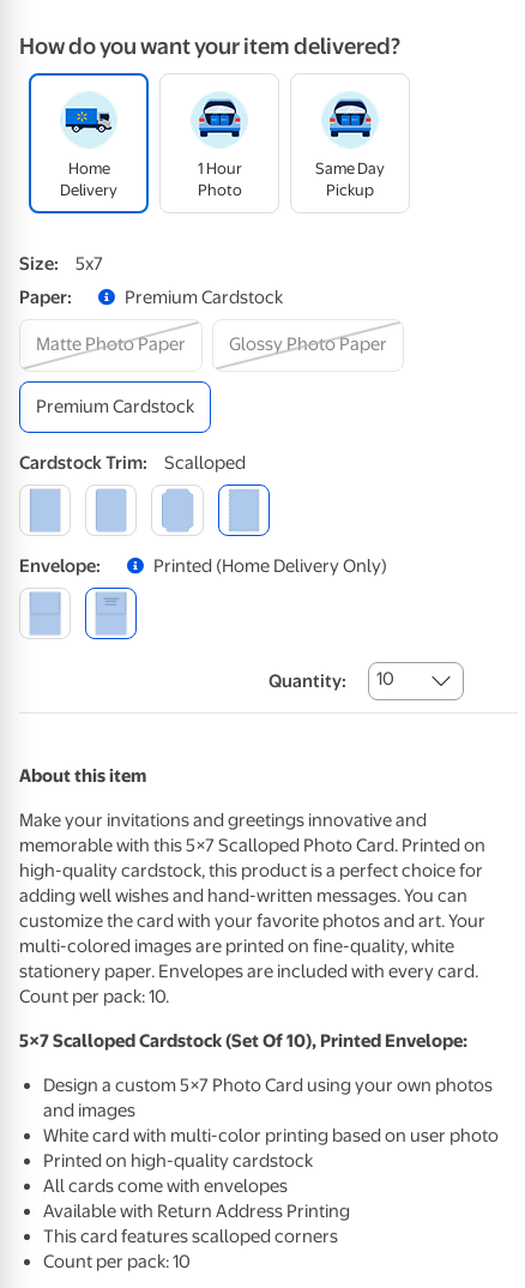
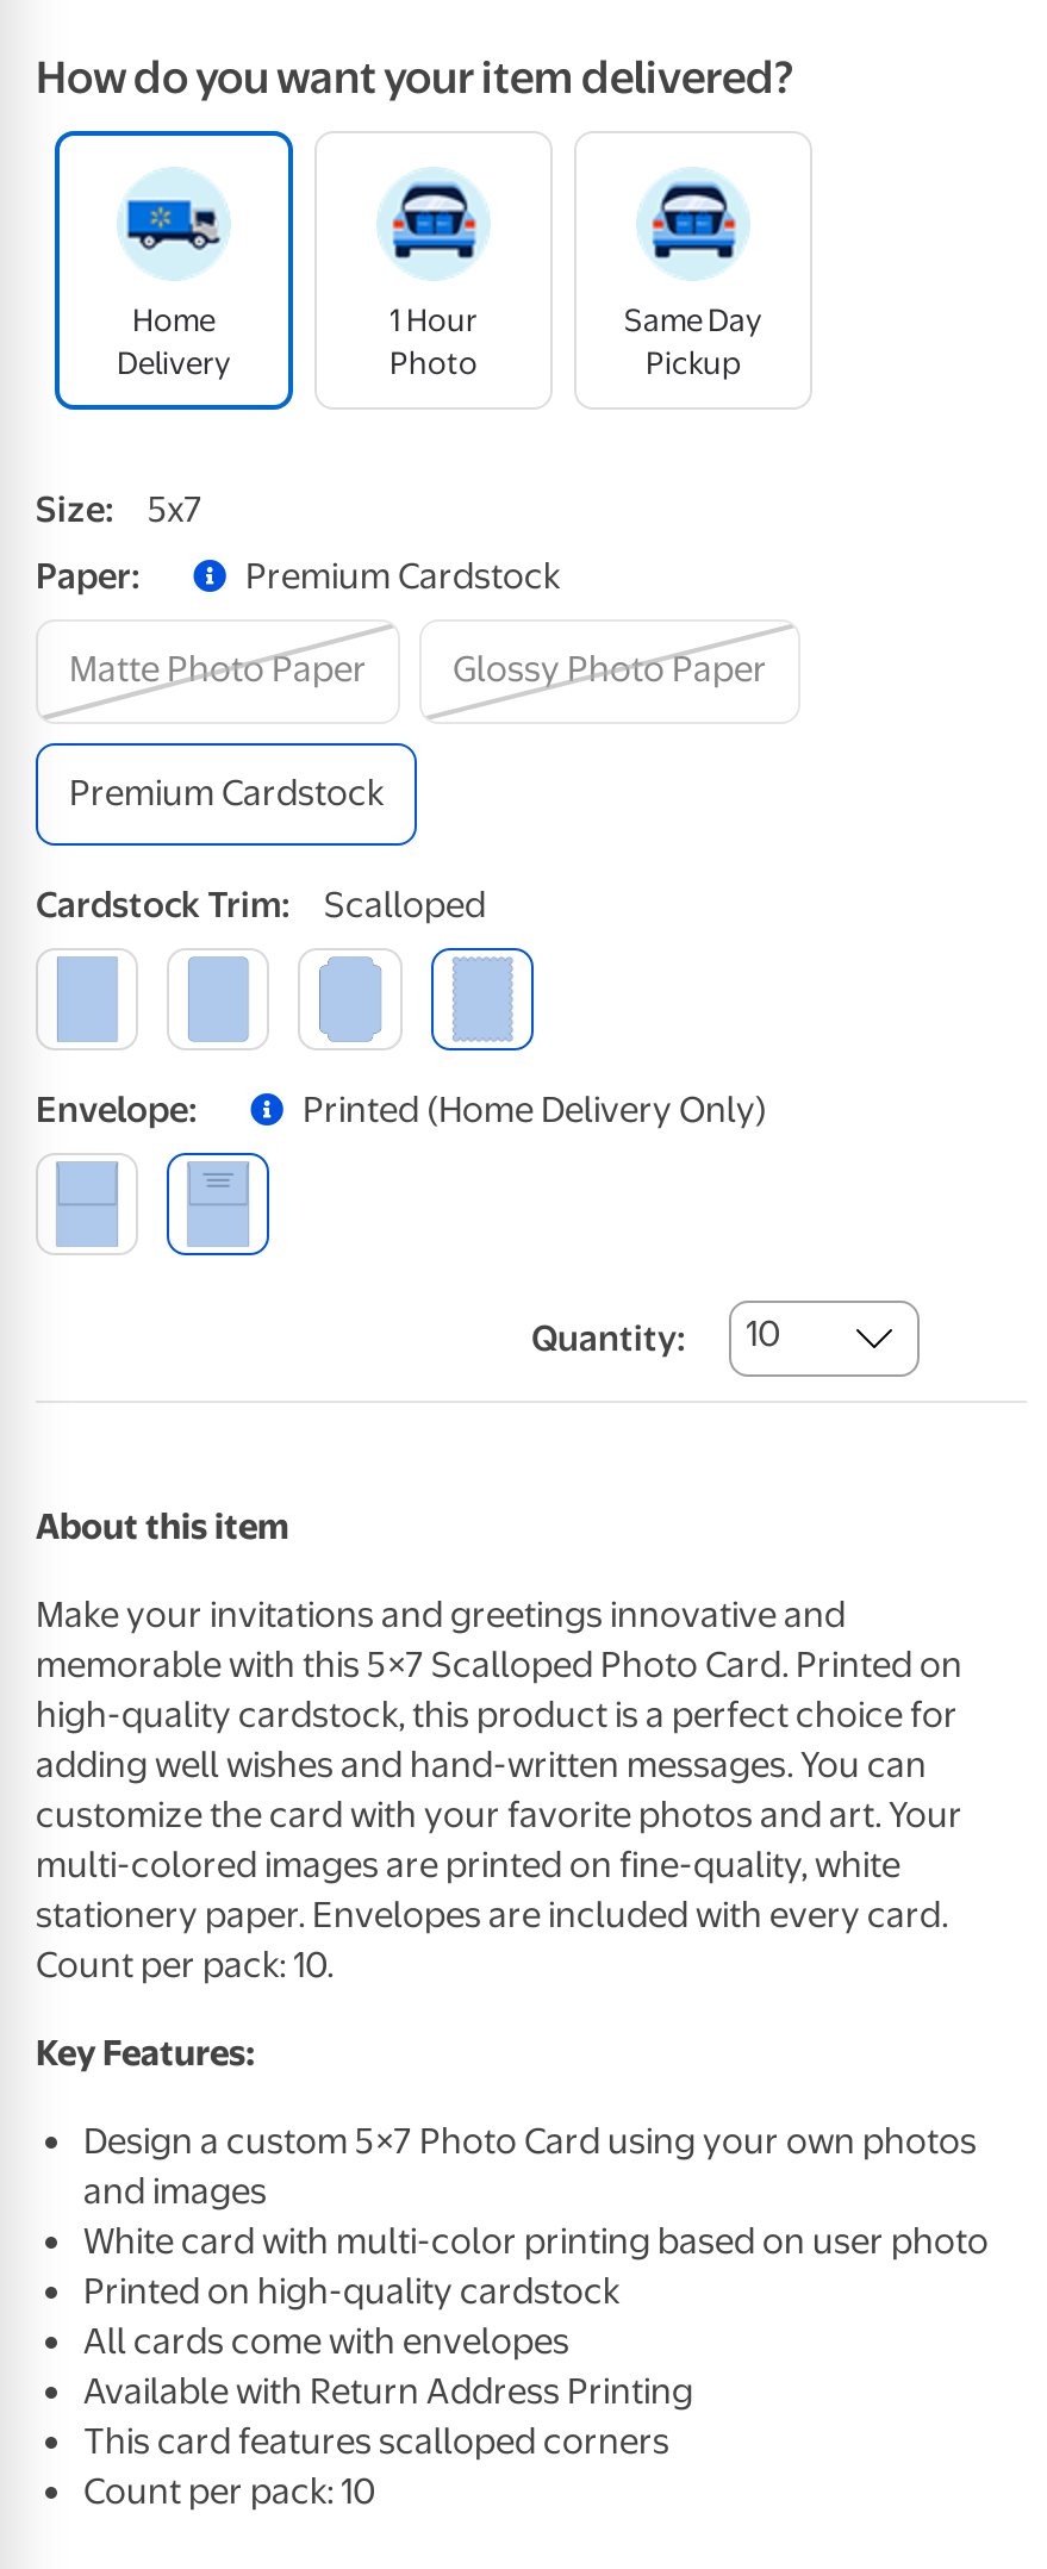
- 5×7 Scalloped Cardstock (Set Of 10), Printed Envelope:
+ Key Features:
